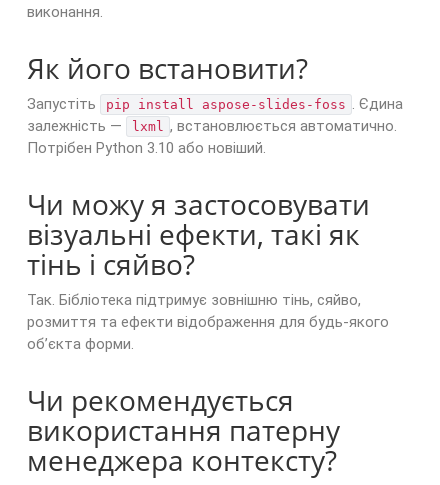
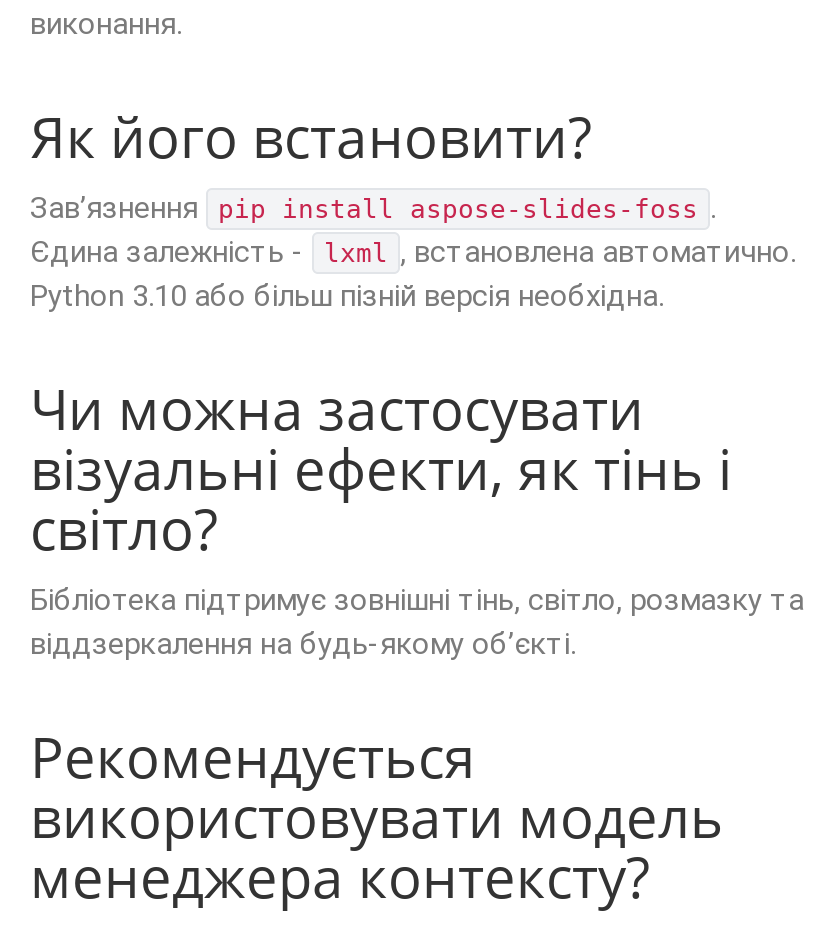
- Запустіть pip install aspose-slides-foss . Єдина
- залежність — lxml , встановлюється автоматично.
- Потрібен Python 3.10 або новіший.
+ Зав’язнення pip install aspose-slides-foss .
+ Єдина залежність - lxml , встановлена автоматично.
+ Python 3.10 або більш пізній версія необхідна.

- Чи можу я застосовувати
- візуальні ефекти, такі як
- тінь і сяйво?
- Так. Бібліотека підтримує зовнішню тінь, сяйво,
- розмиття та ефекти відображення для будь‑якого
- об’єкта форми.
+ Чи можна застосувати
+ візуальні ефекти, як тінь і
+ світло?
+ Бібліотека підтримує зовнішні тінь, світло, розмазку та
+ віддзеркалення на будь-якому об’єкті.

- Чи рекомендується
- використання патерну
+ Рекомендується
+ використовувати модель
